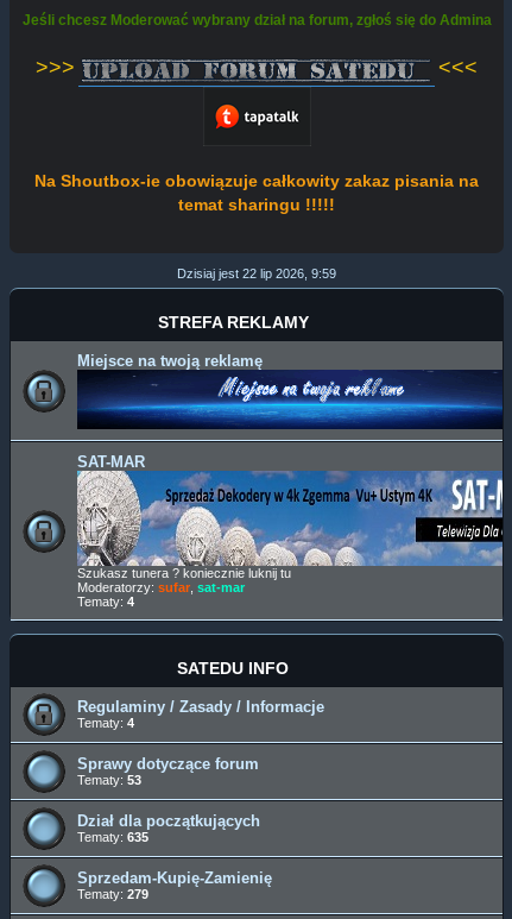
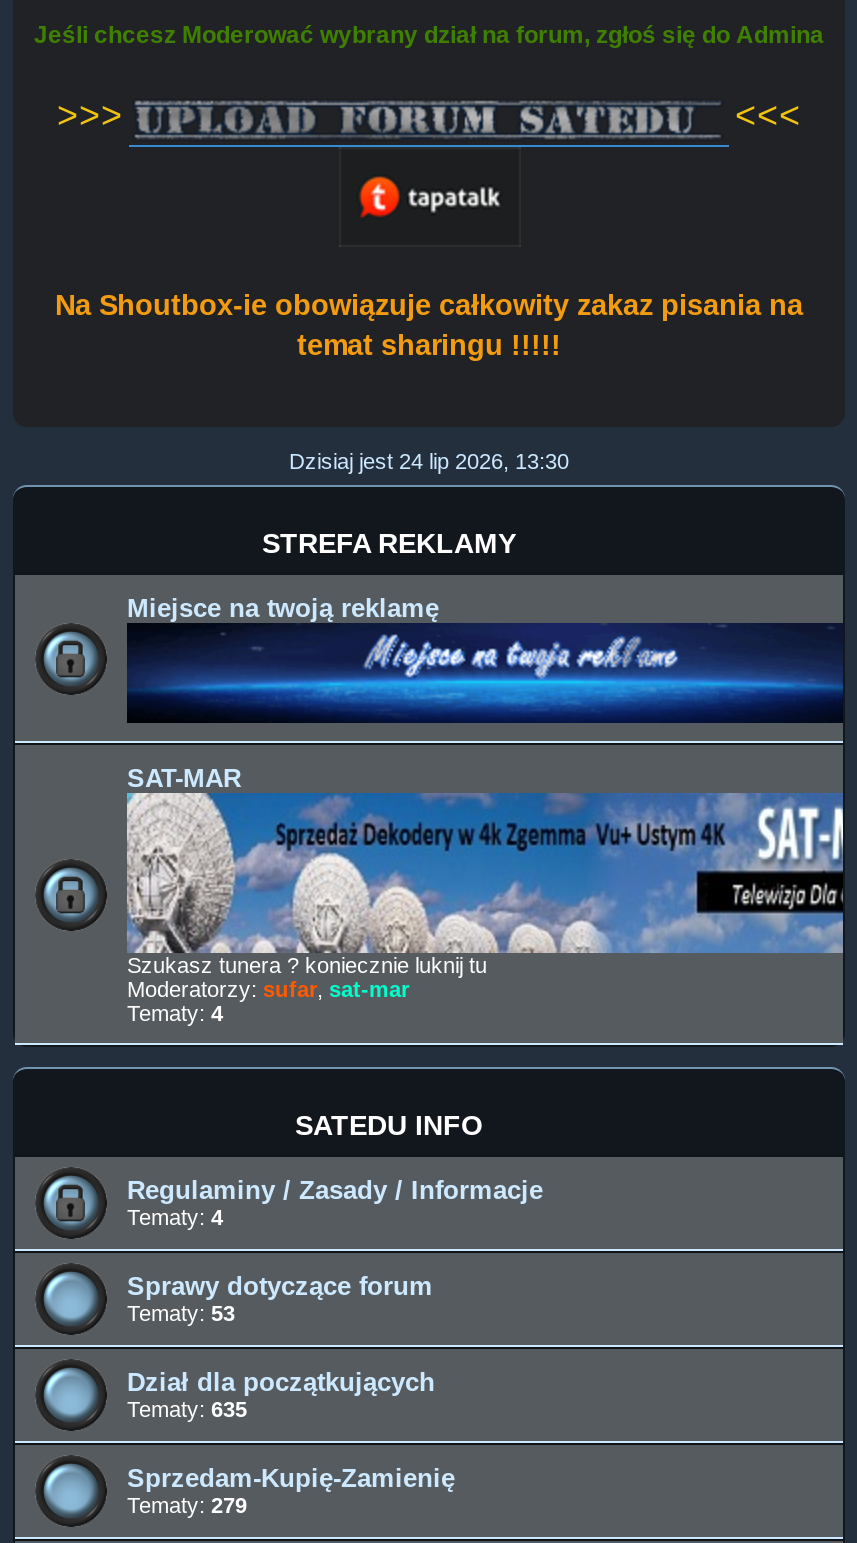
- Dzisiaj jest 22 lip 2026, 9:59
+ Dzisiaj jest 24 lip 2026, 13:30
